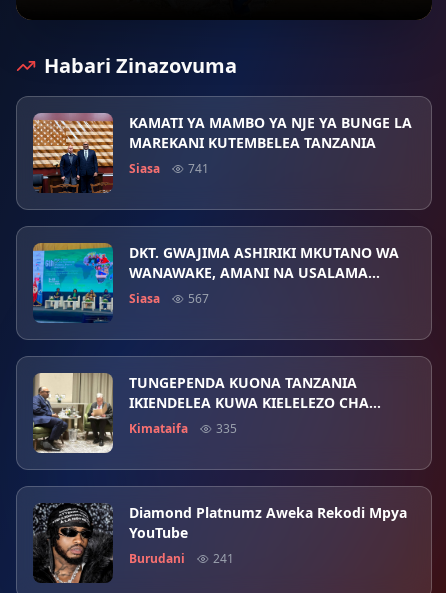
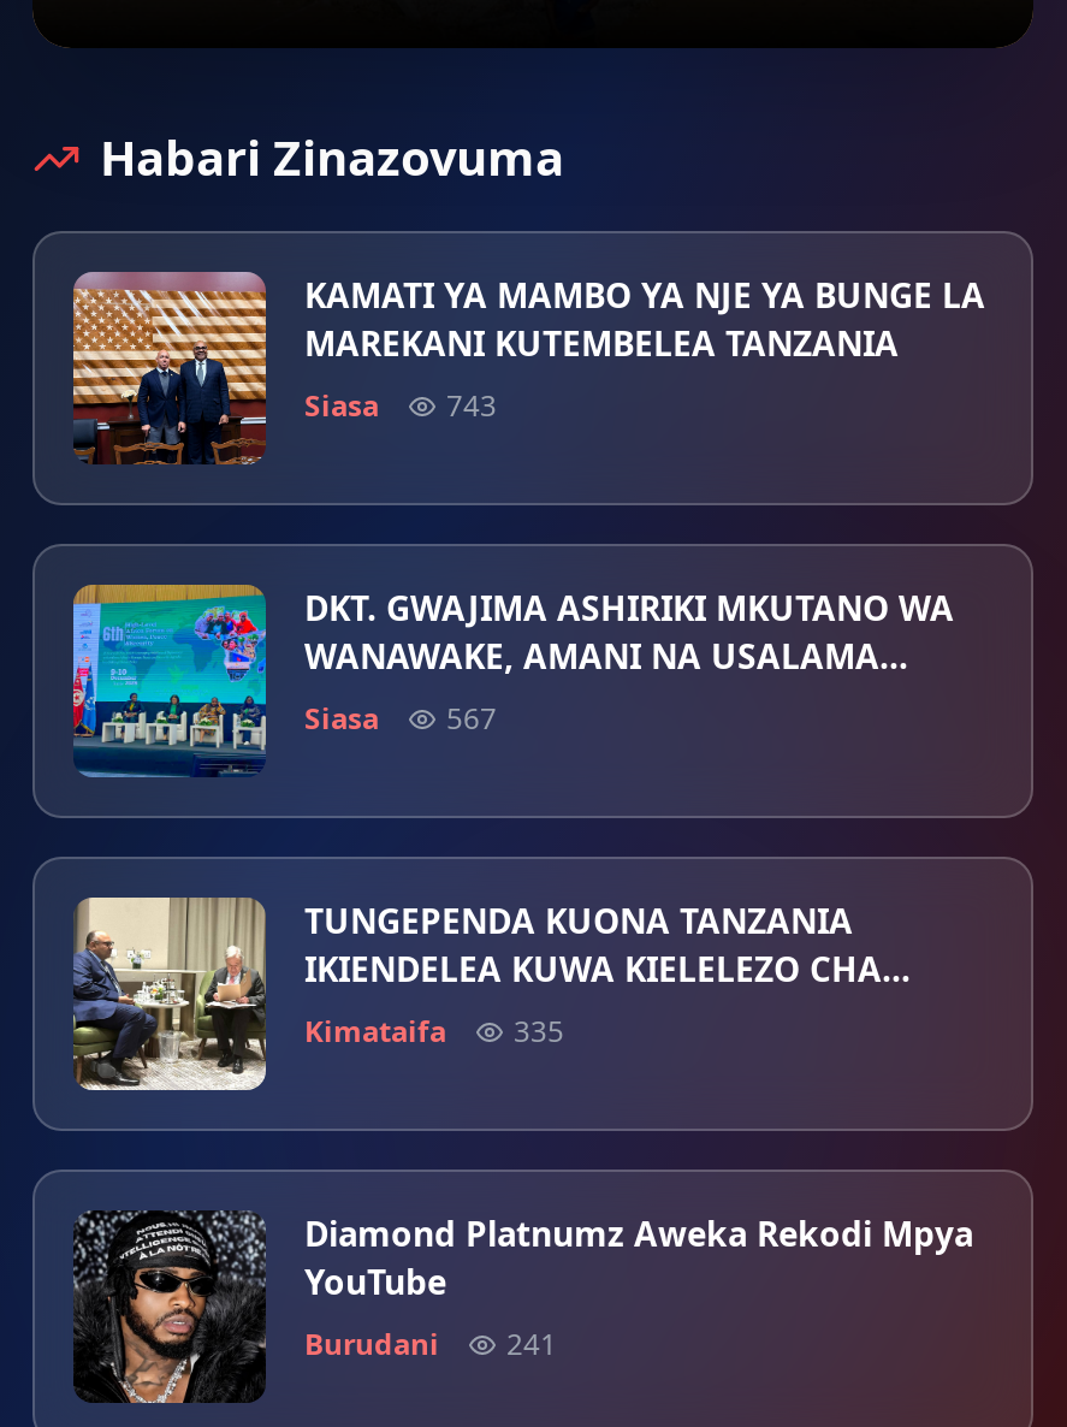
- Siasa 741
+ Siasa 743
